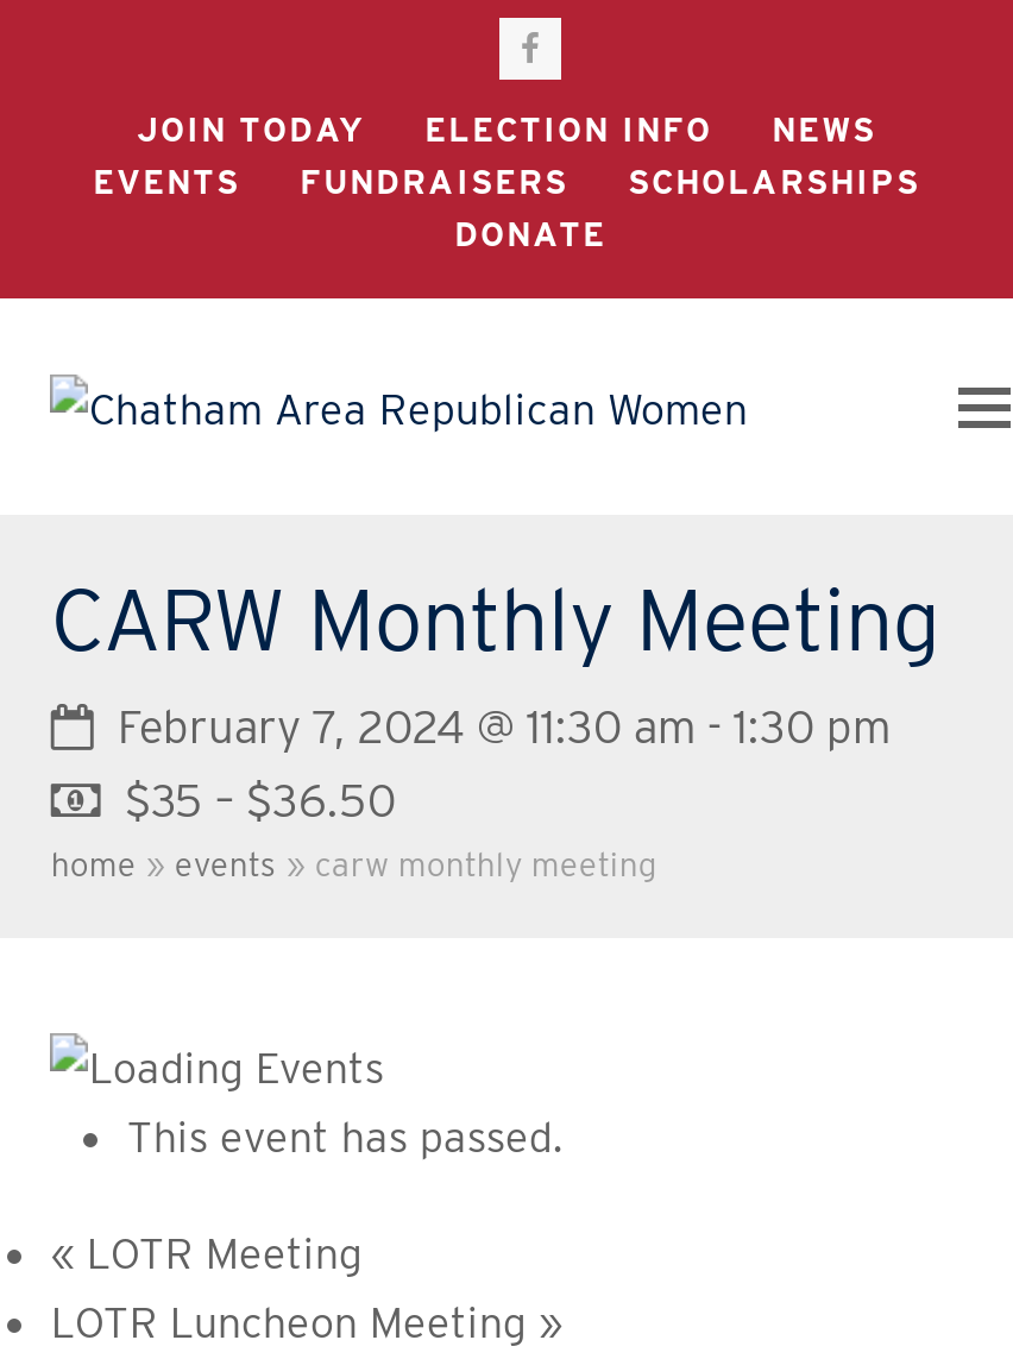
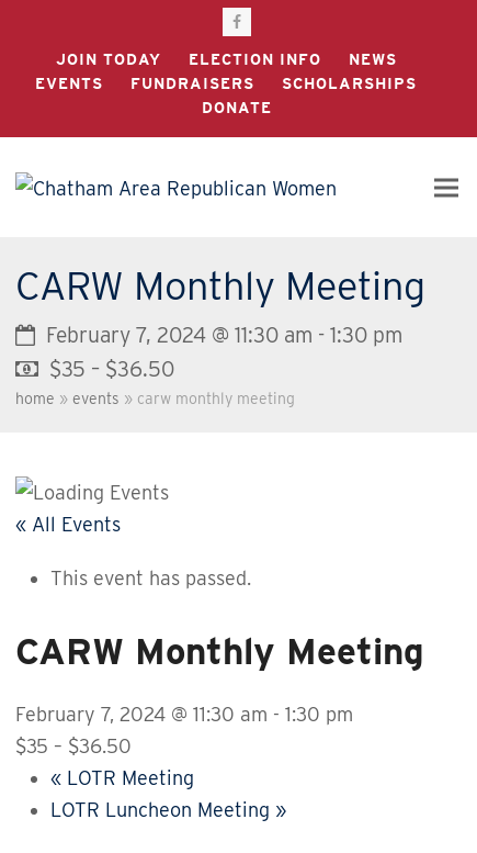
+ « All Events

+ CARW Monthly Meeting
+ February 7, 2024 @ 11:30 am - 1:30 pm
+ $35 – $36.50
